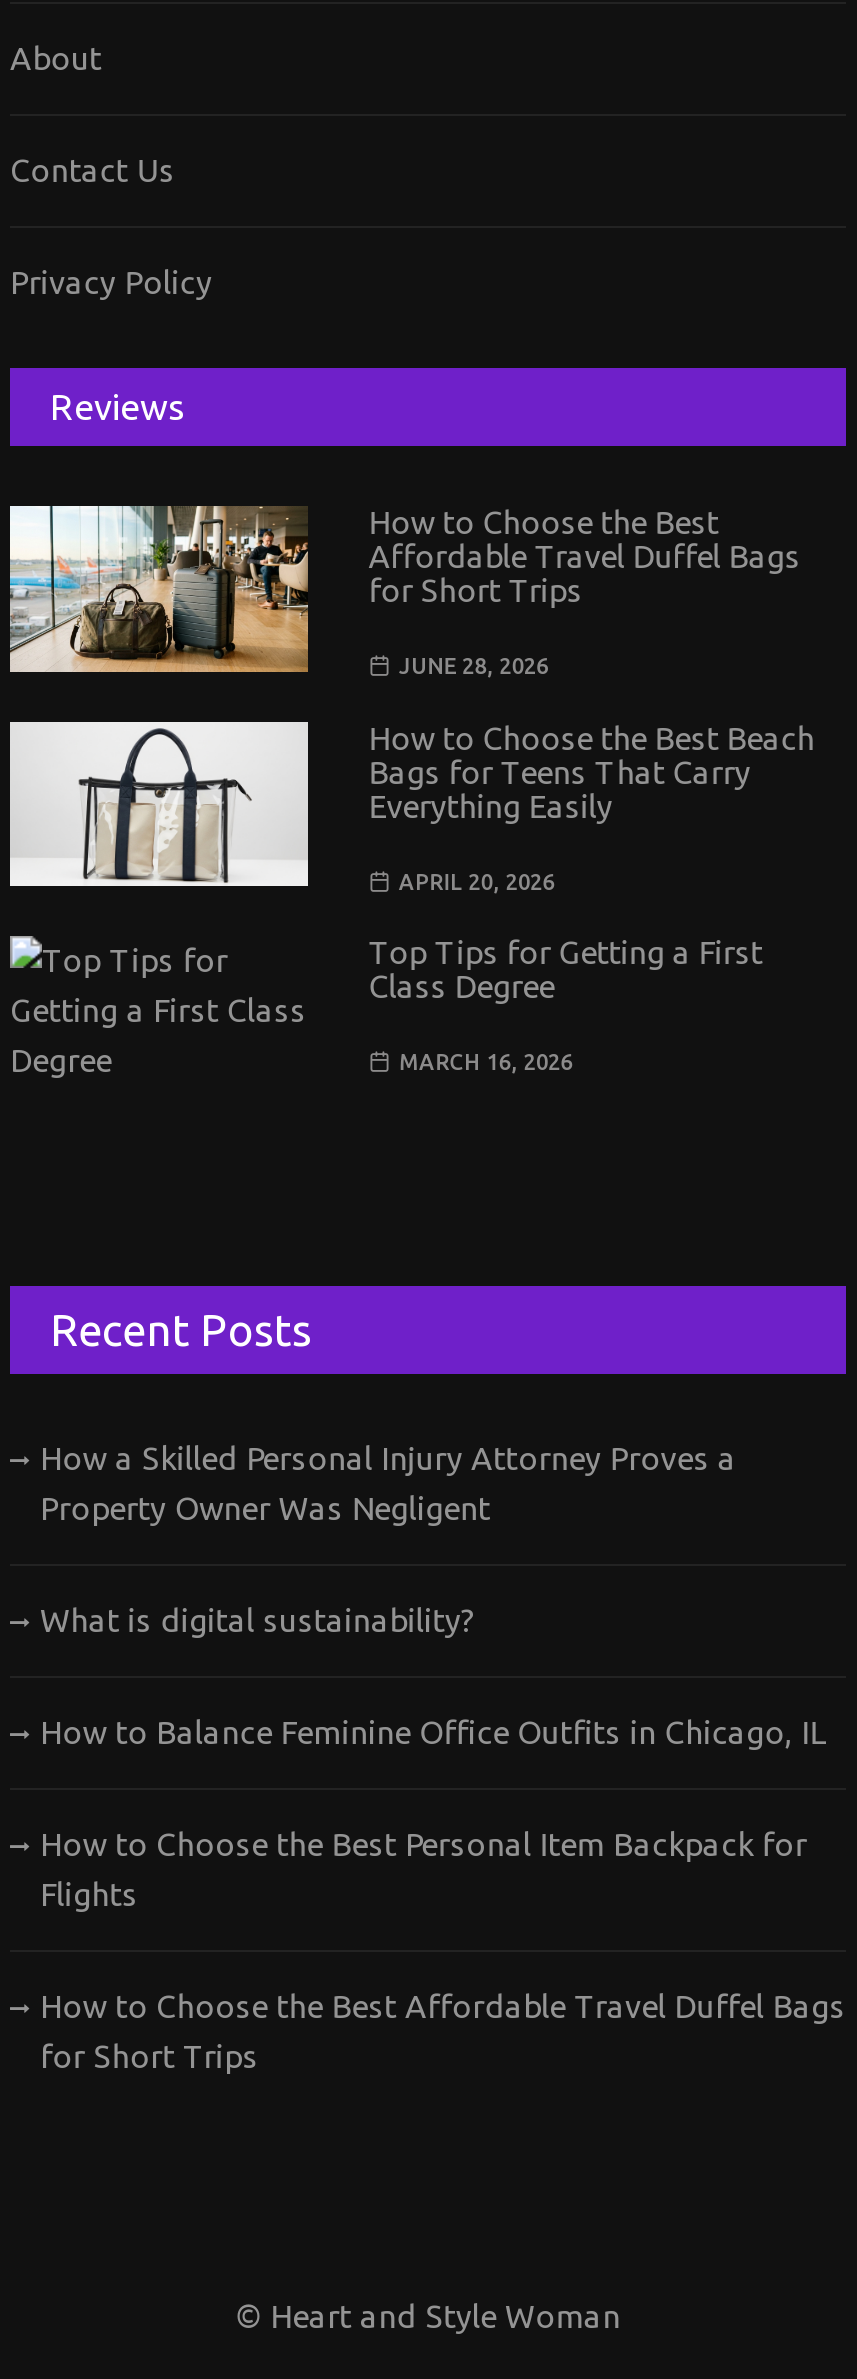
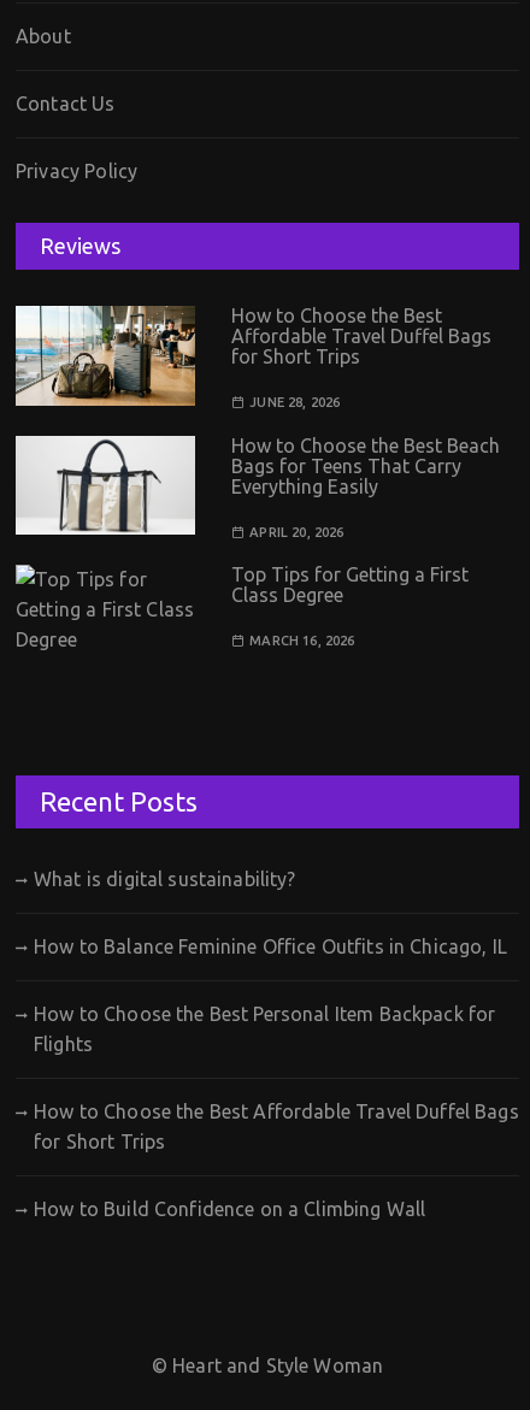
- How a Skilled Personal Injury Attorney Proves a
- Property Owner Was Negligent

moved up: What is digital sustainability? | How to Balance Feminine Office Outfits in Chicago, IL | How to Choose the Best Personal Item Backpack for | Flights | How to Choose the Best Affordable Travel Duffel Bags | for Short Trips

+ How to Build Confidence on a Climbing Wall
